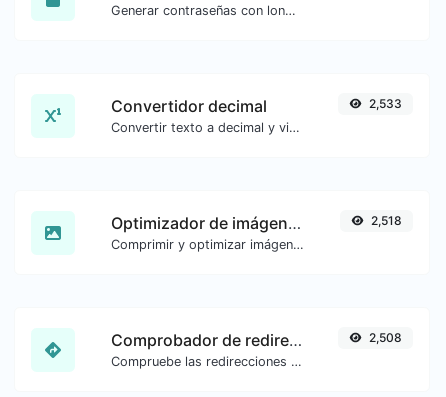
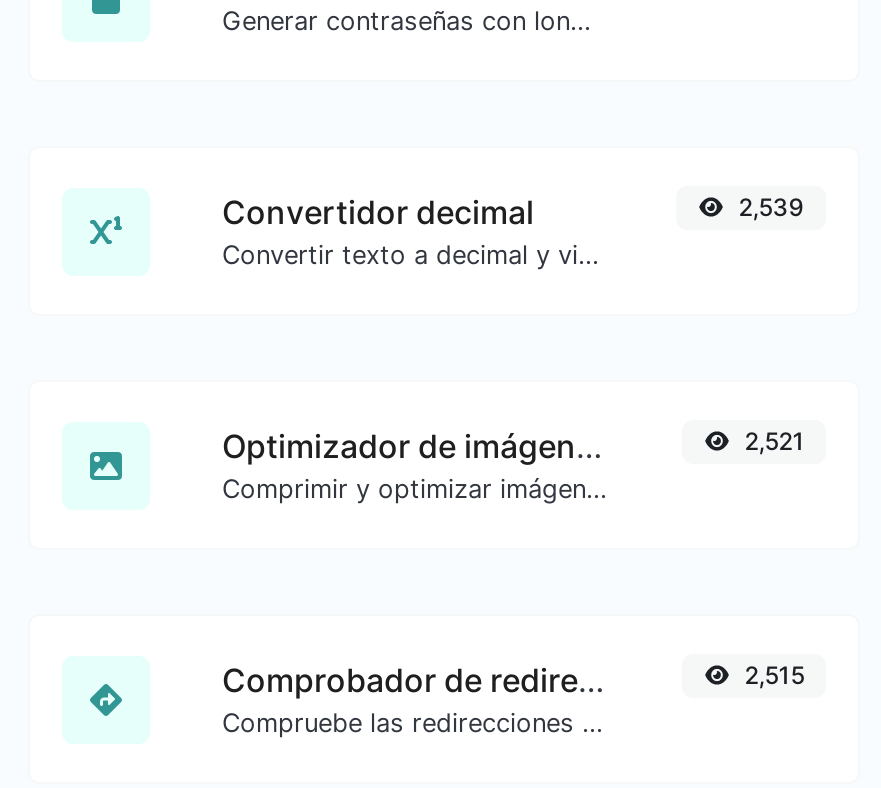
- 2,533
+ 2,539

- 2,518
+ 2,521

- 2,508
+ 2,515
